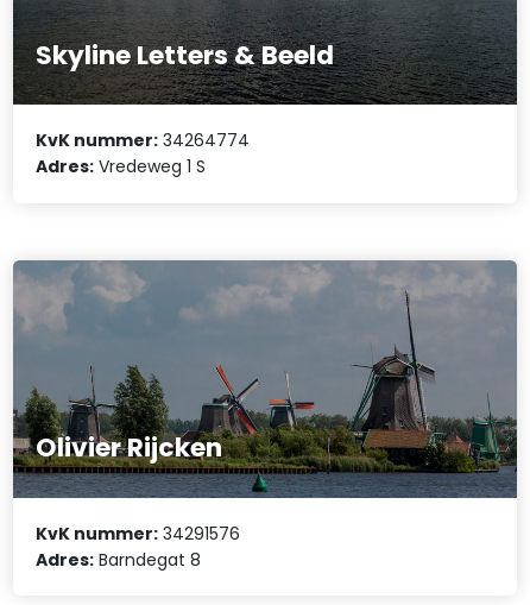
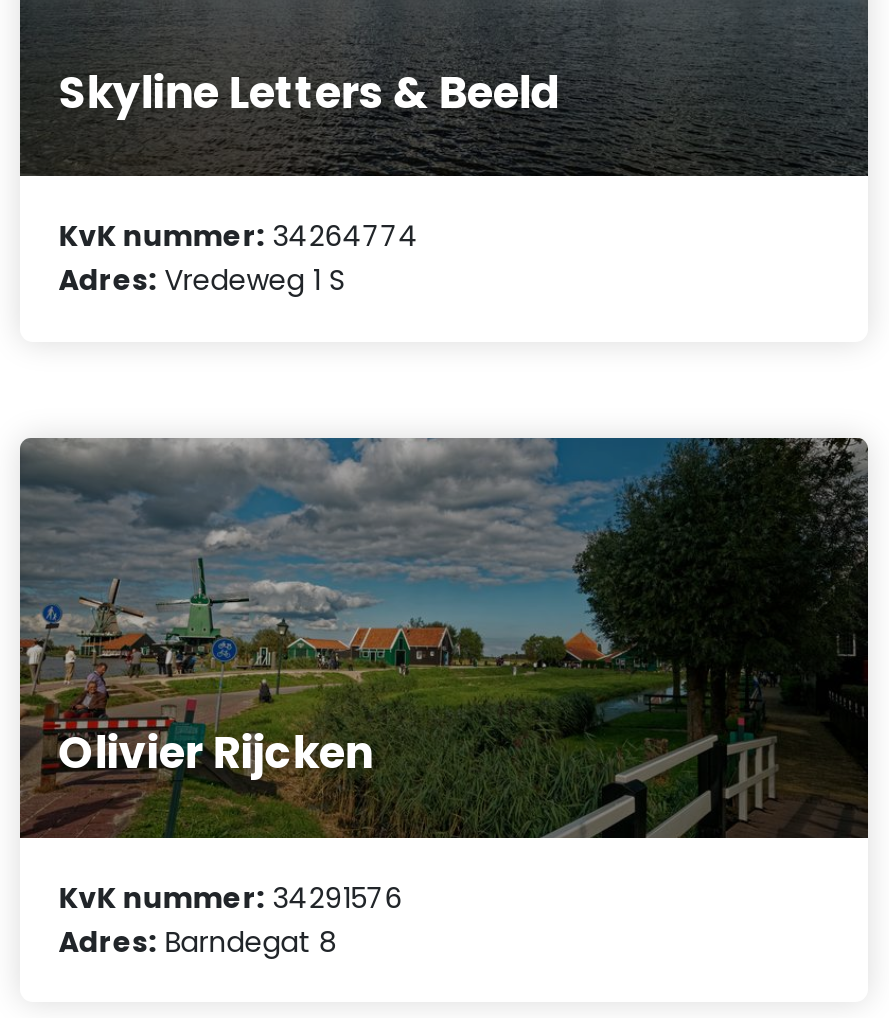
- [image]
+ [image]
